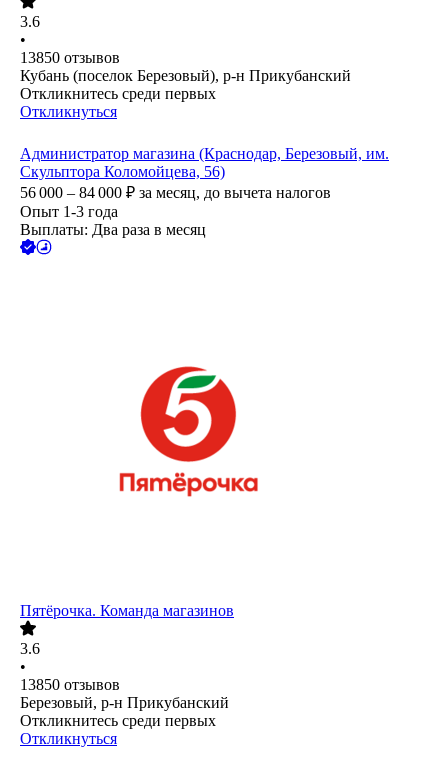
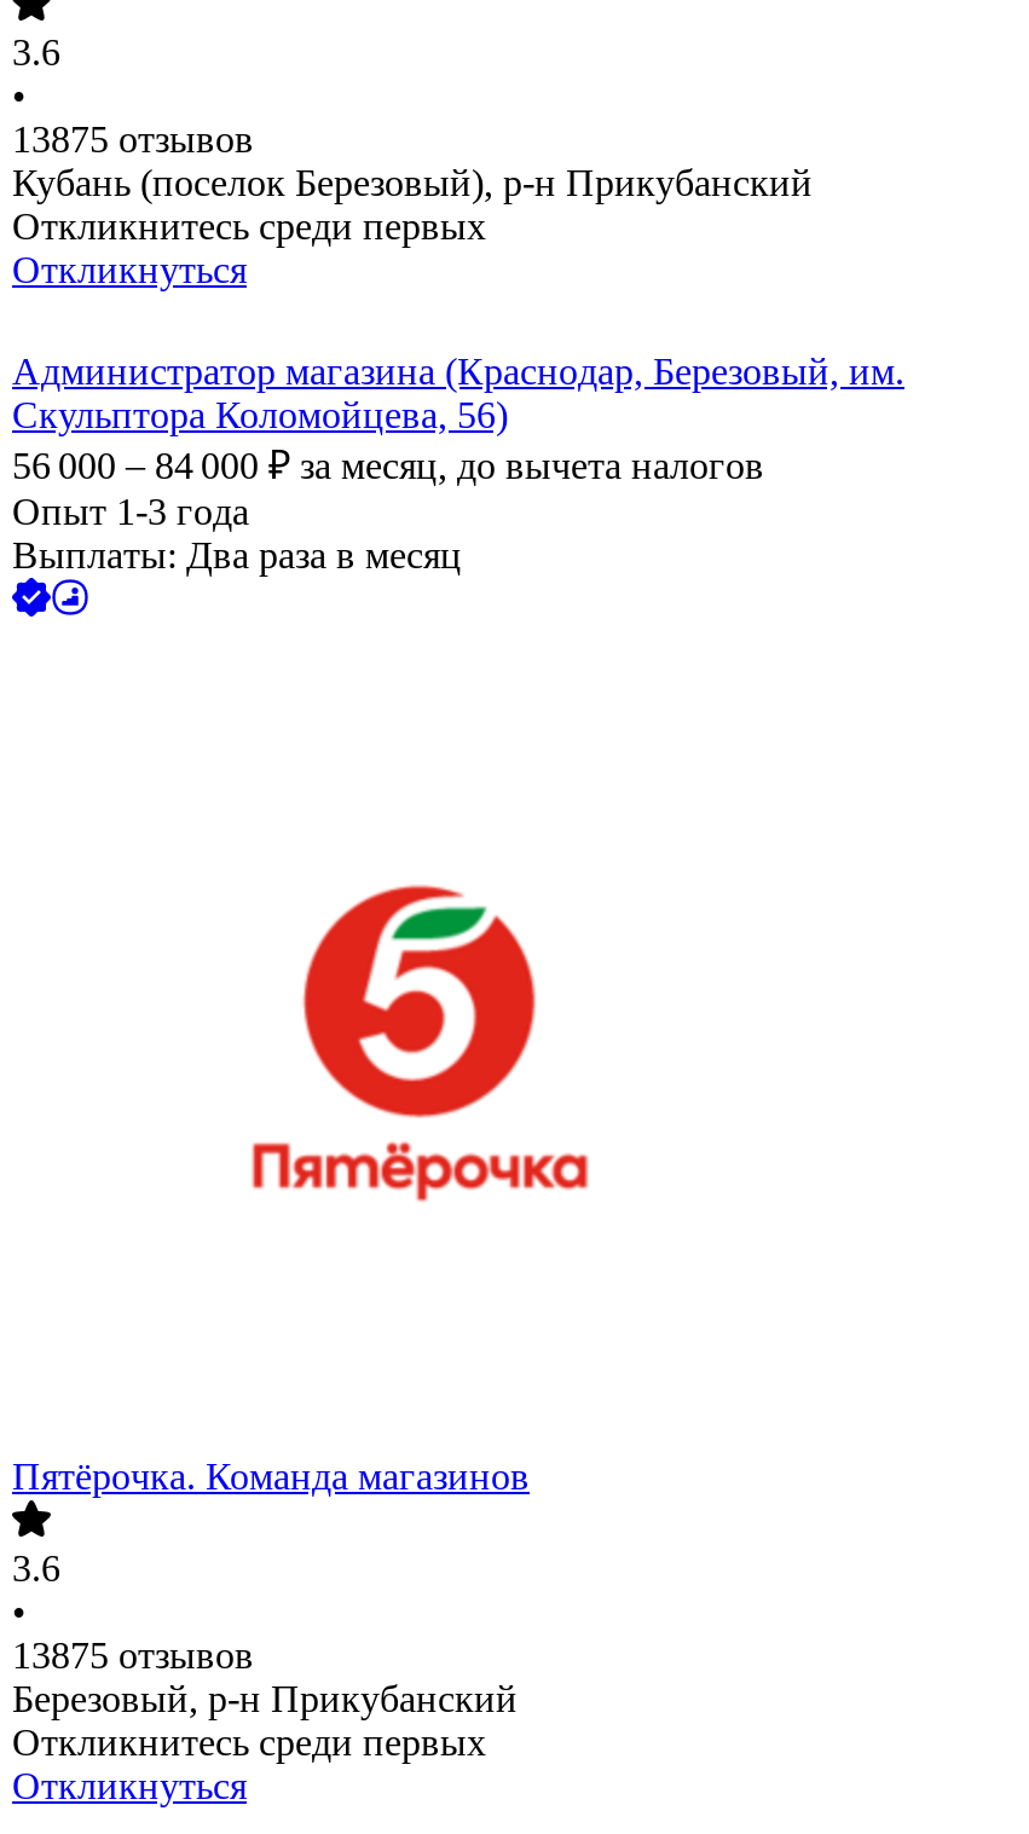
- 13850 отзывов
+ 13875 отзывов

- 13850 отзывов
+ 13875 отзывов
